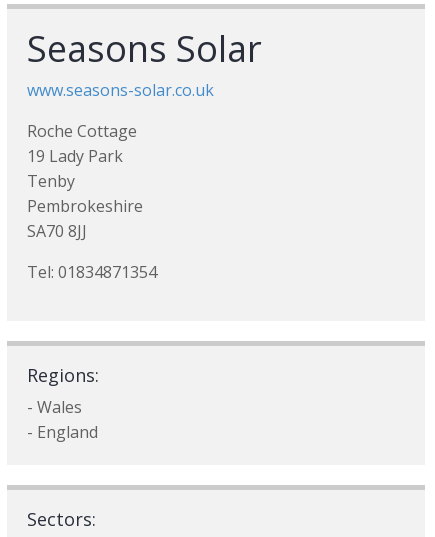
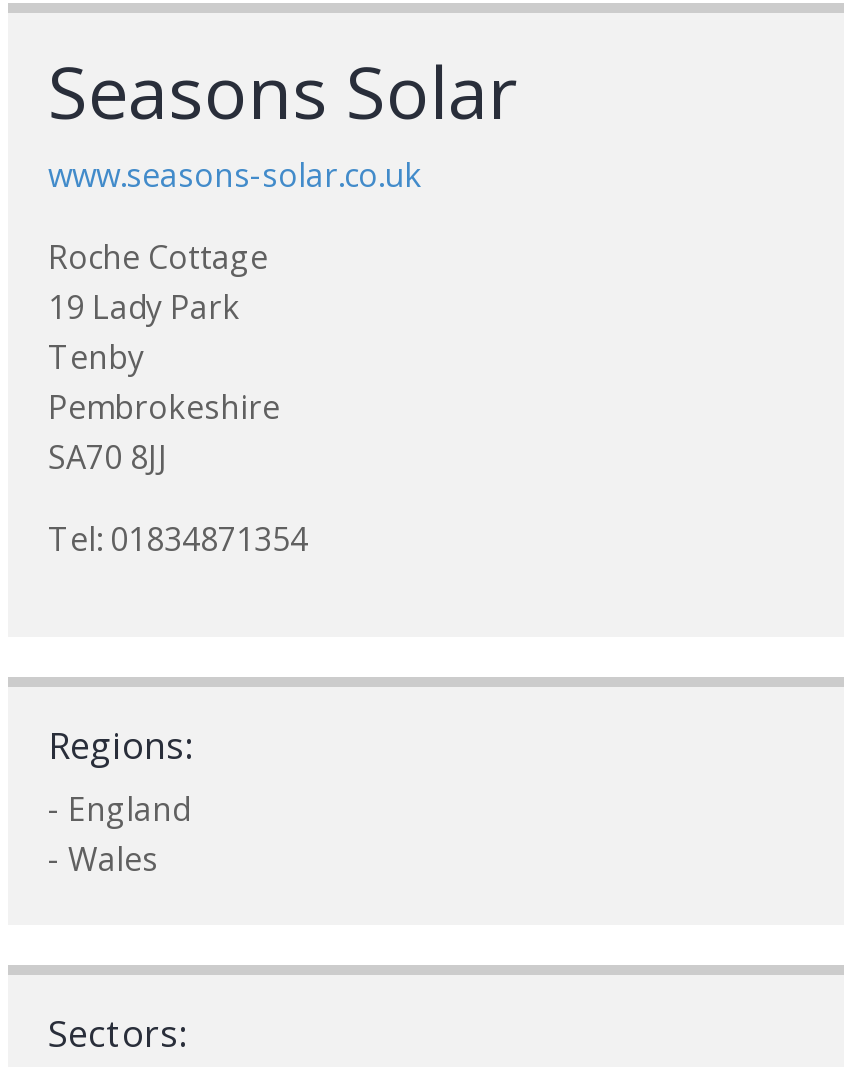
moved down: - Wales

moved up: - England
